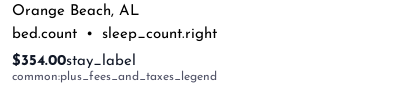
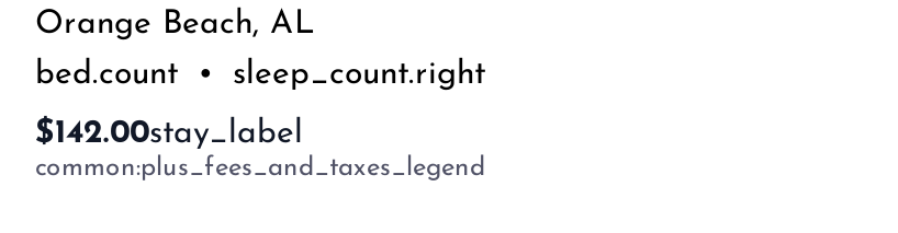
- $354.00stay_label
+ $142.00stay_label
